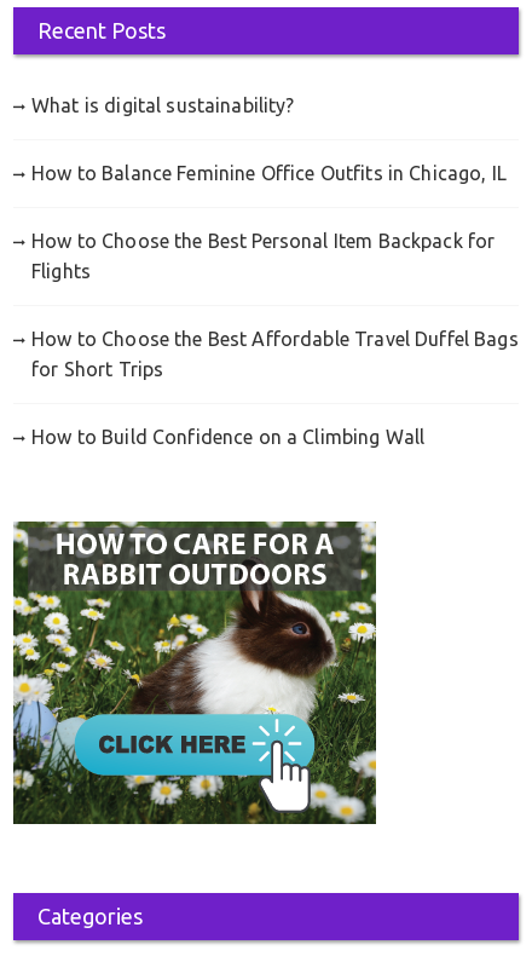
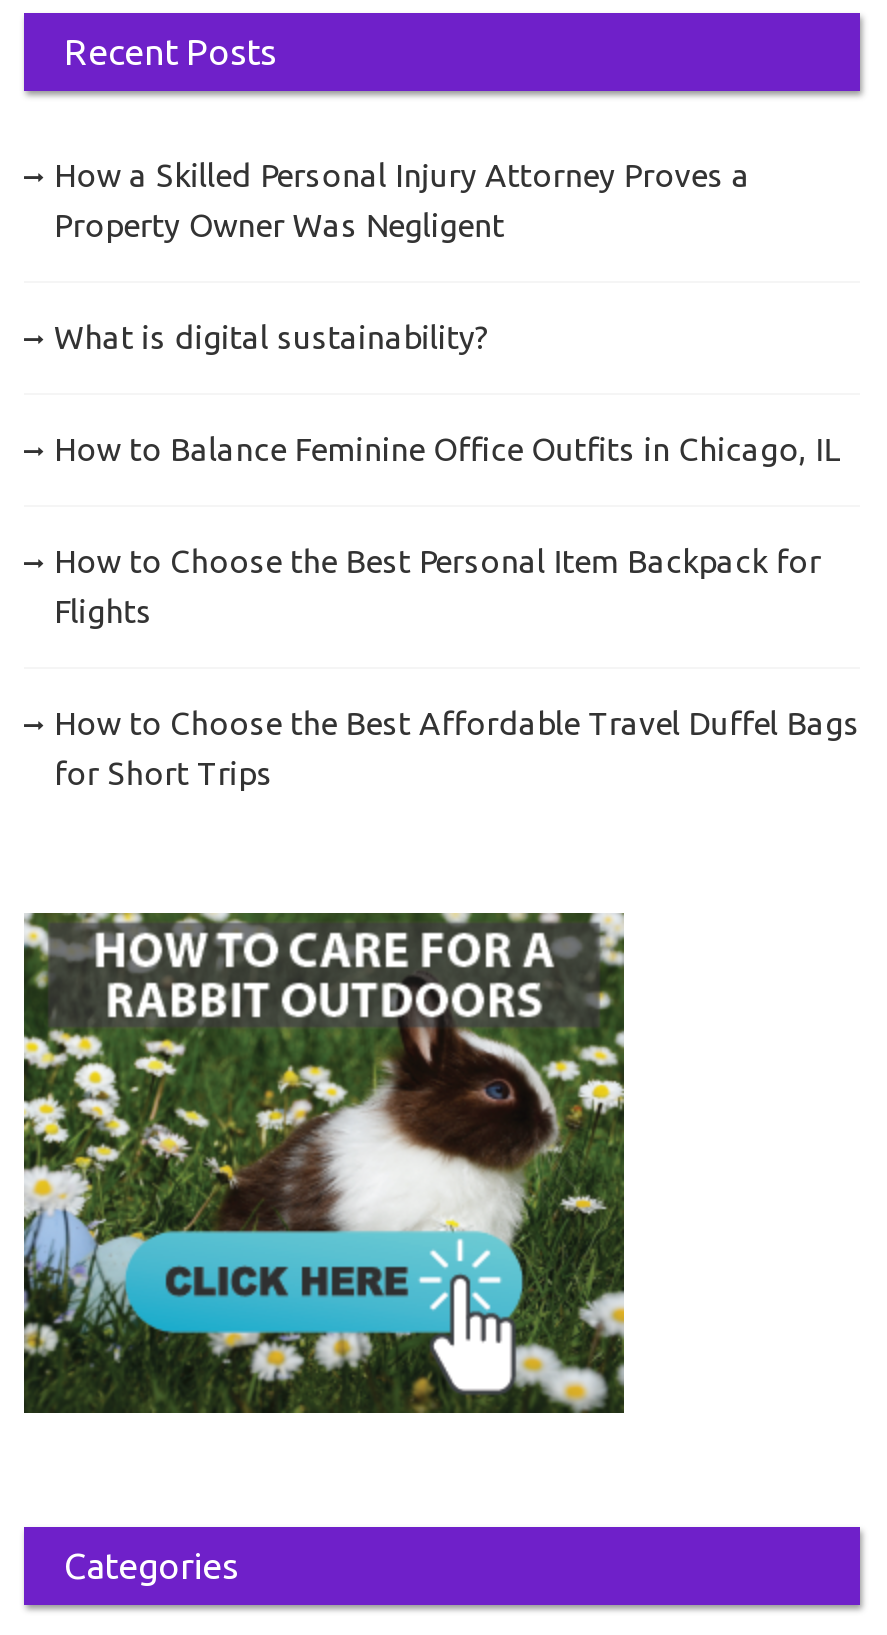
+ How a Skilled Personal Injury Attorney Proves a
+ Property Owner Was Negligent

moved down: What is digital sustainability? | How to Balance Feminine Office Outfits in Chicago, IL | How to Choose the Best Personal Item Backpack for | Flights | How to Choose the Best Affordable Travel Duffel Bags | for Short Trips

- How to Build Confidence on a Climbing Wall
